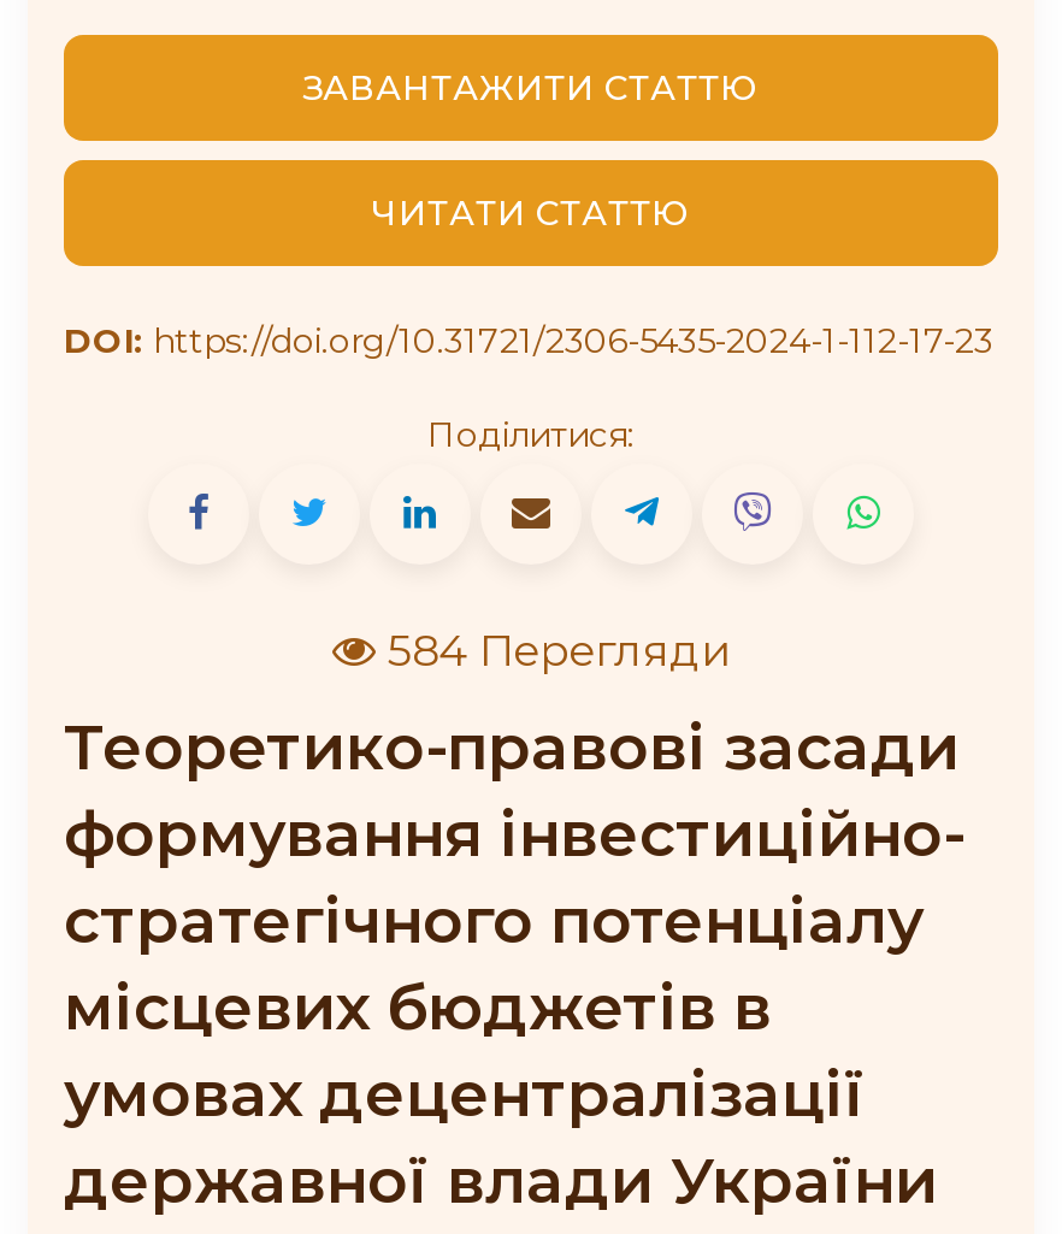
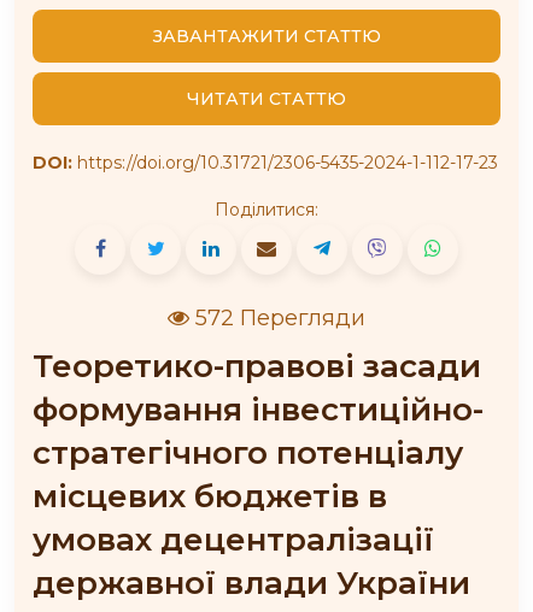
- 584 Перегляди
+ 572 Перегляди
